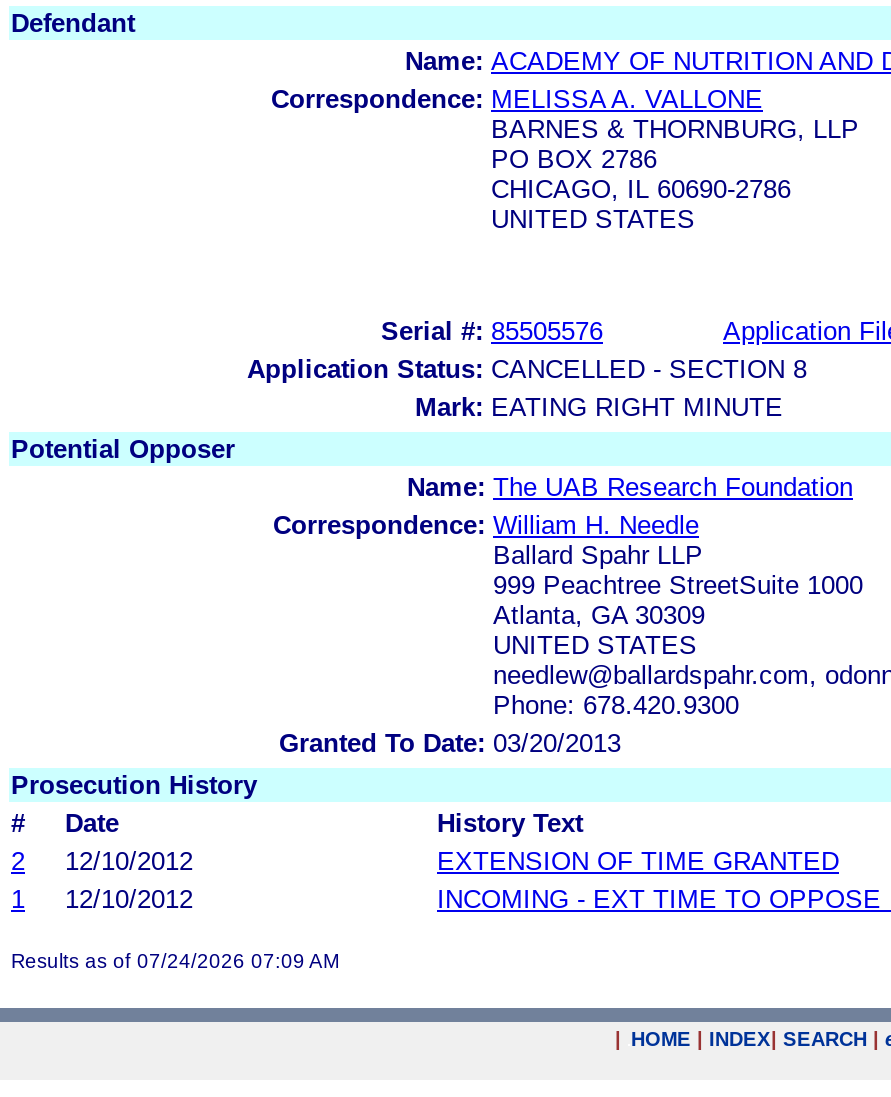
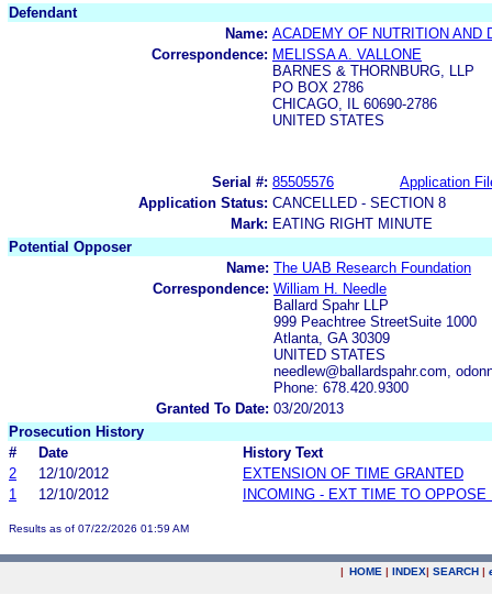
- Results as of 07/24/2026 07:09 AM
+ Results as of 07/22/2026 01:59 AM
